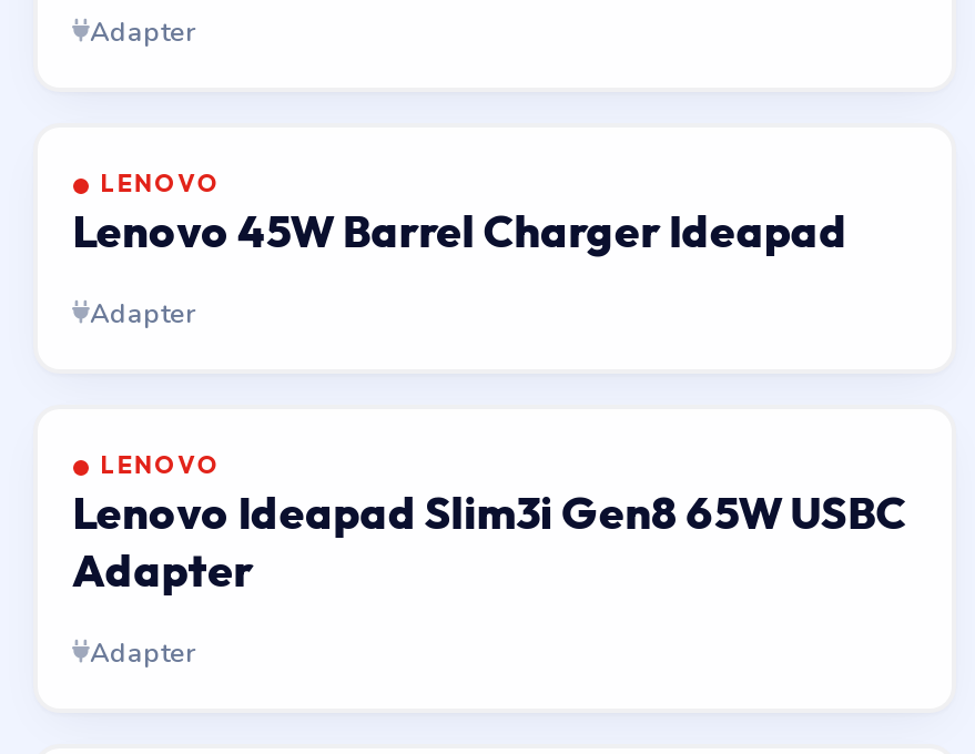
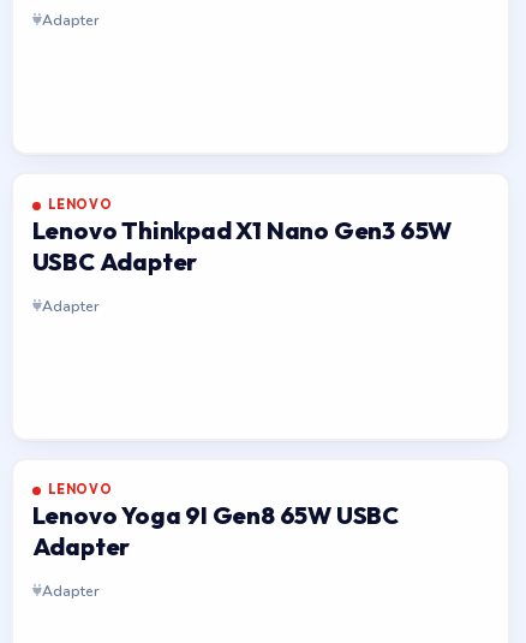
- Lenovo 45W Barrel Charger Ideapad
+ Lenovo Thinkpad X1 Nano Gen3 65W
+ USBC Adapter

- Lenovo Ideapad Slim3i Gen8 65W USBC
+ Lenovo Yoga 9I Gen8 65W USBC
